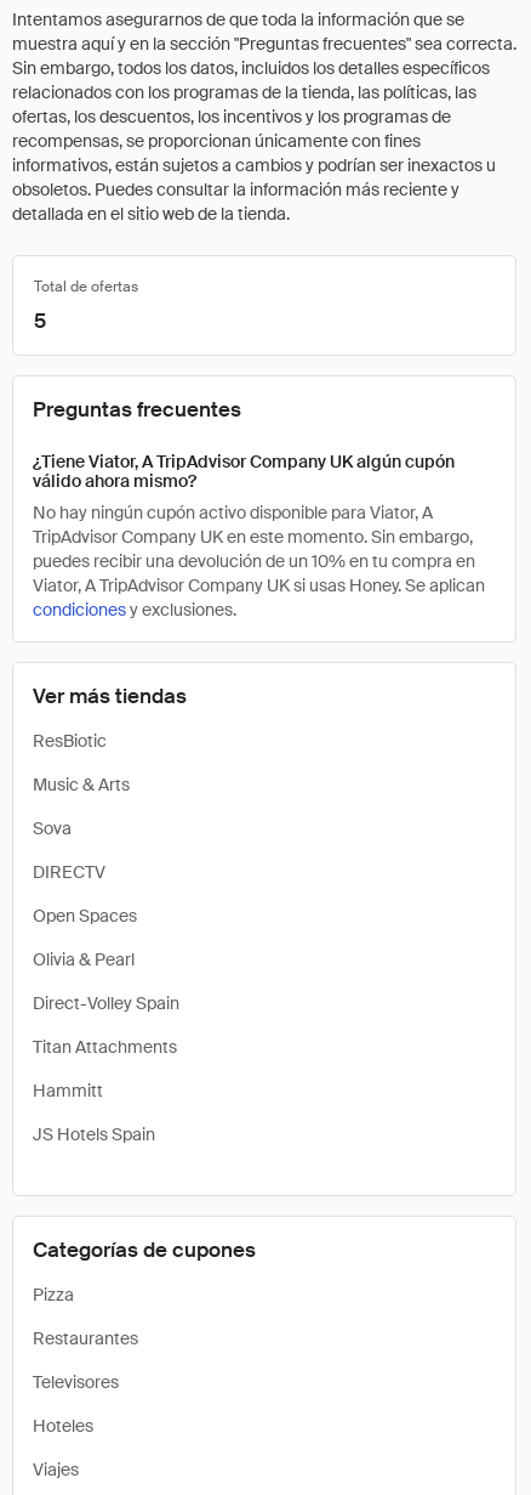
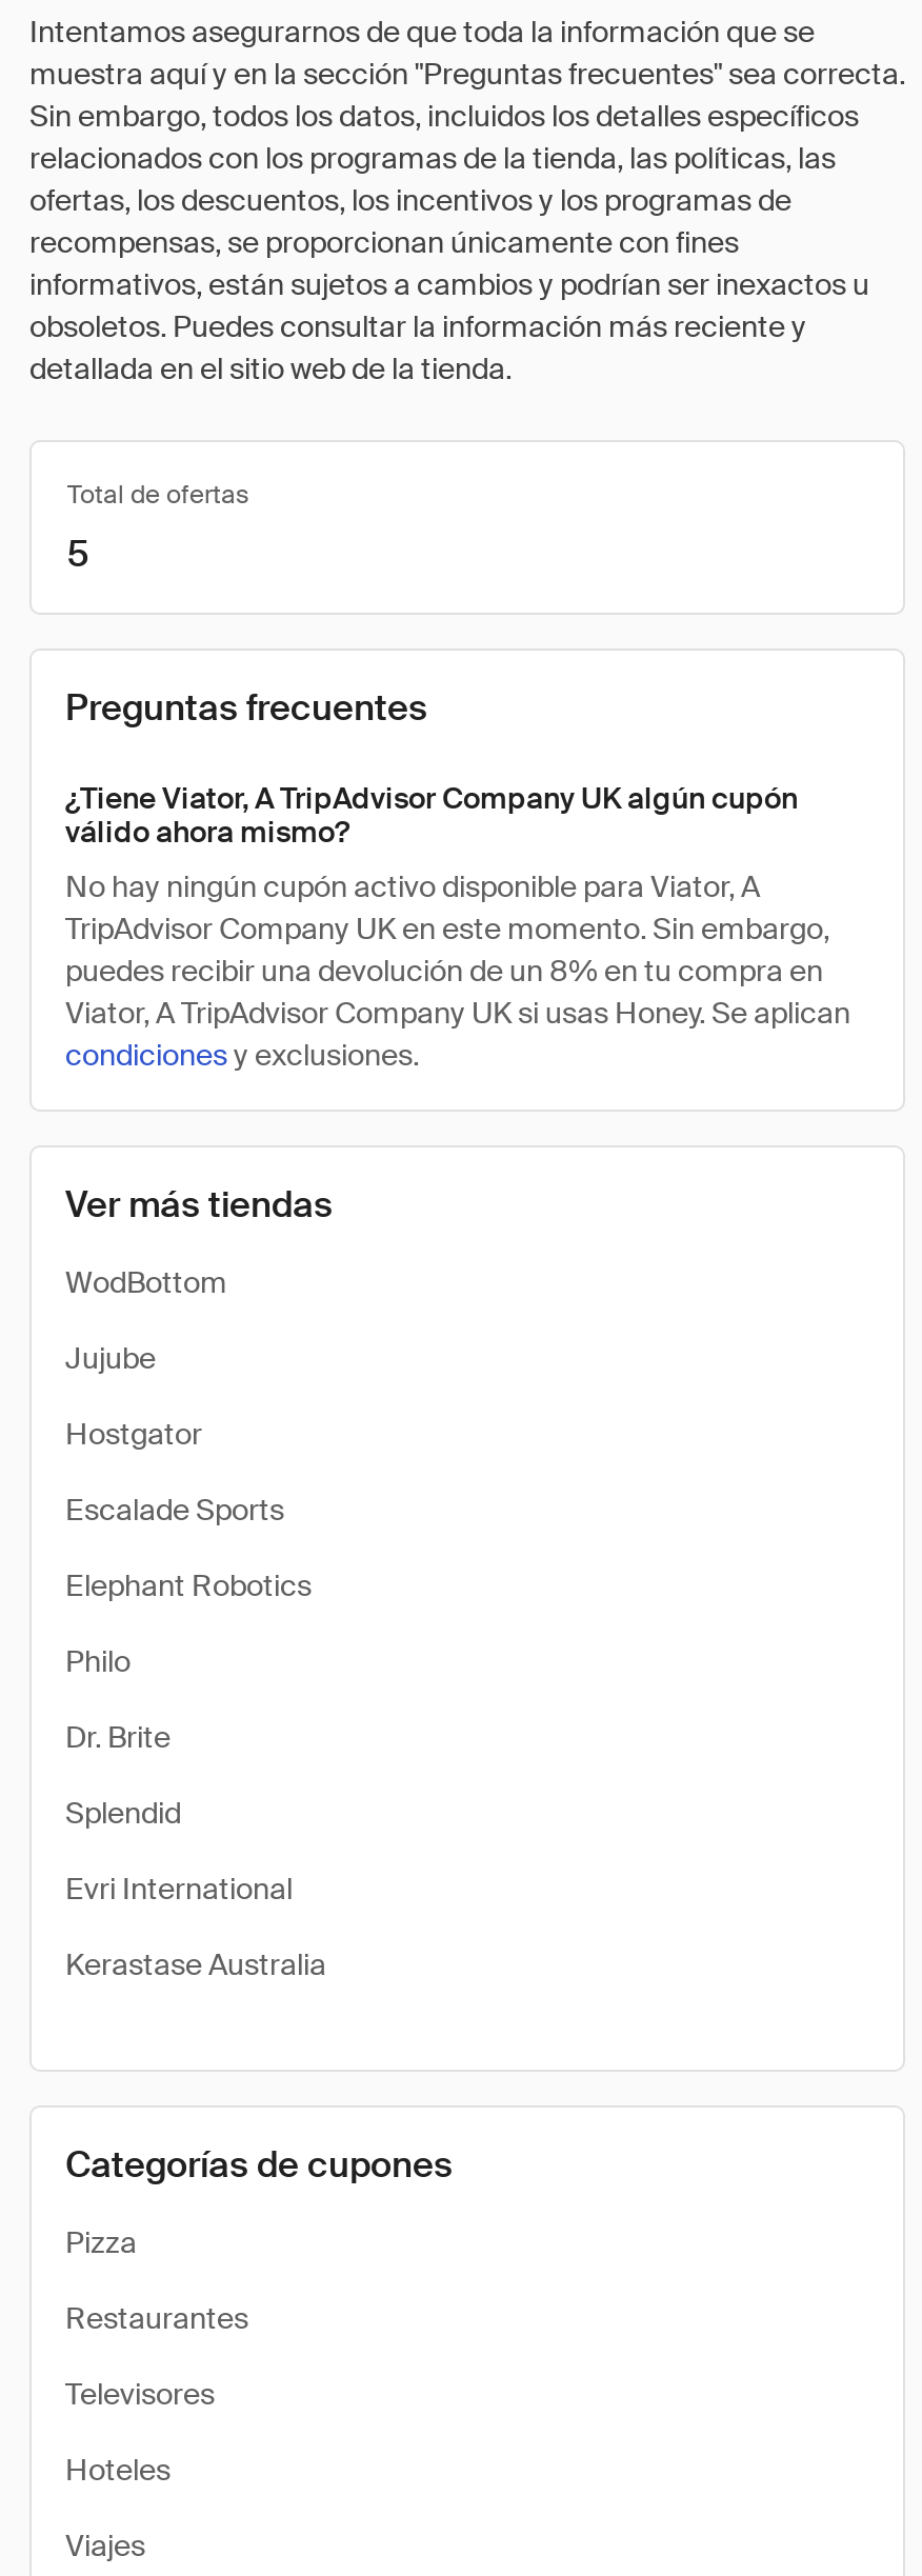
- puedes recibir una devolución de un 10% en tu compra en
+ puedes recibir una devolución de un 8% en tu compra en

- ResBiotic
+ WodBottom

- Music & Arts
+ Jujube

- Sova
+ Hostgator

- DIRECTV
+ Escalade Sports

- Open Spaces
+ Elephant Robotics

- Olivia & Pearl
+ Philo

- Direct-Volley Spain
+ Dr. Brite

- Titan Attachments
+ Splendid

- Hammitt
+ Evri International

- JS Hotels Spain
+ Kerastase Australia
